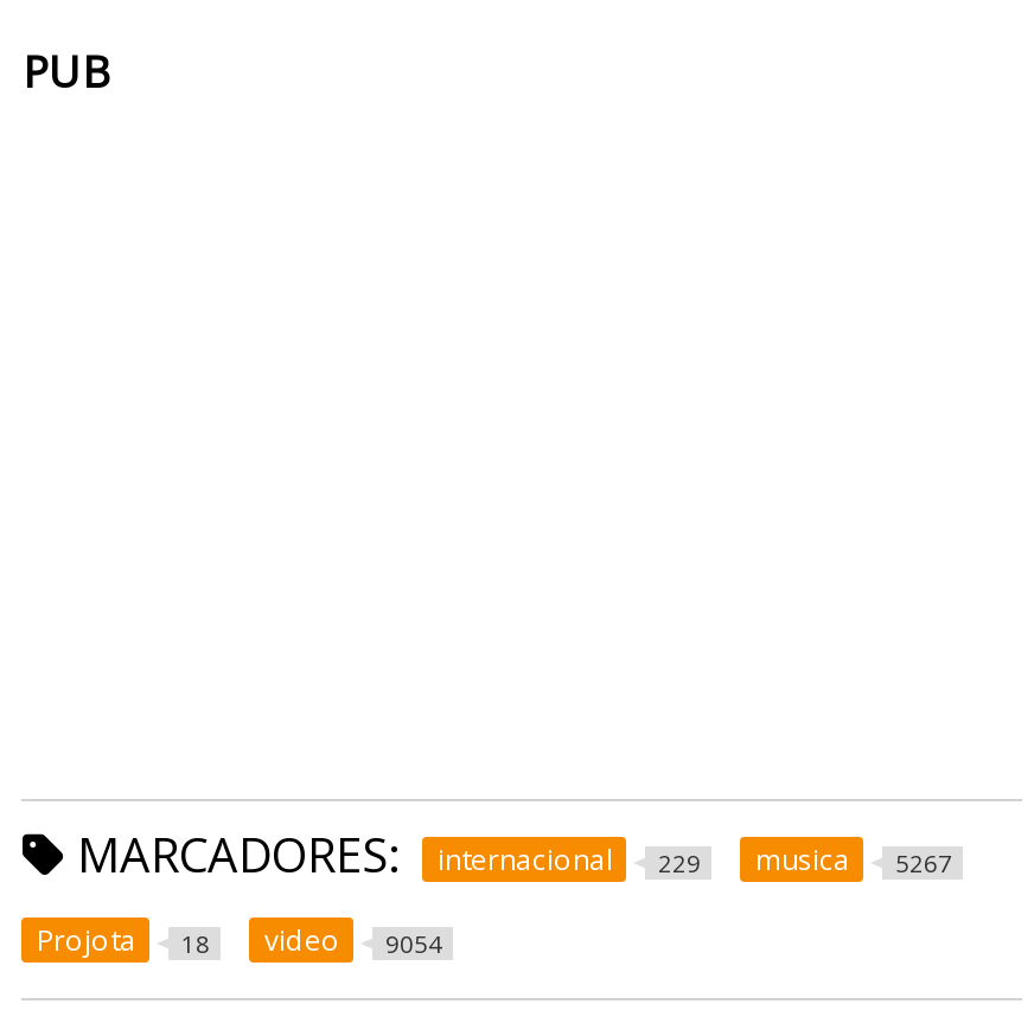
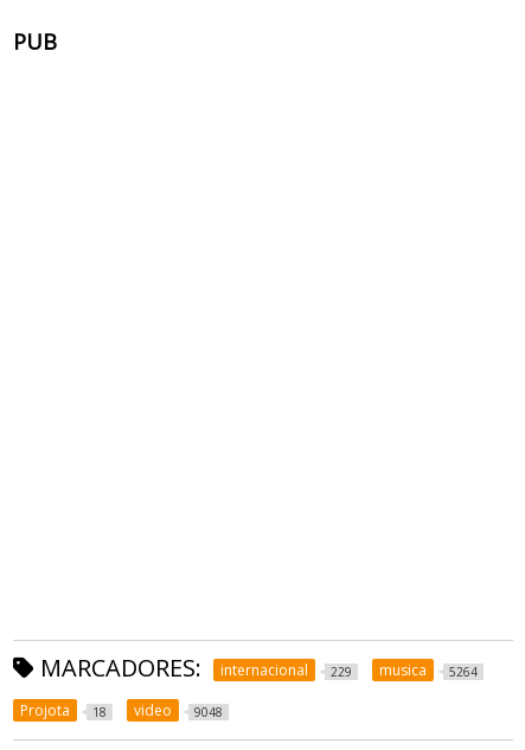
- MARCADORES: internacional 229 musica 5267
+ MARCADORES: internacional 229 musica 5264

- Projota 18 video 9054
+ Projota 18 video 9048
